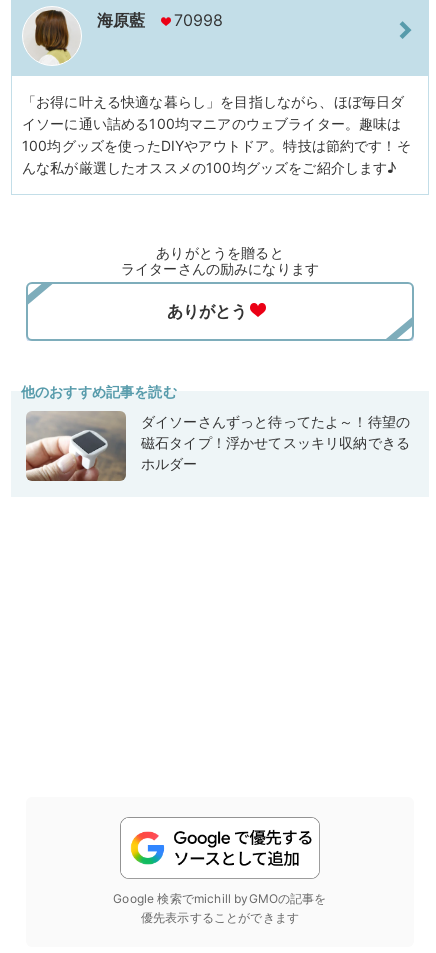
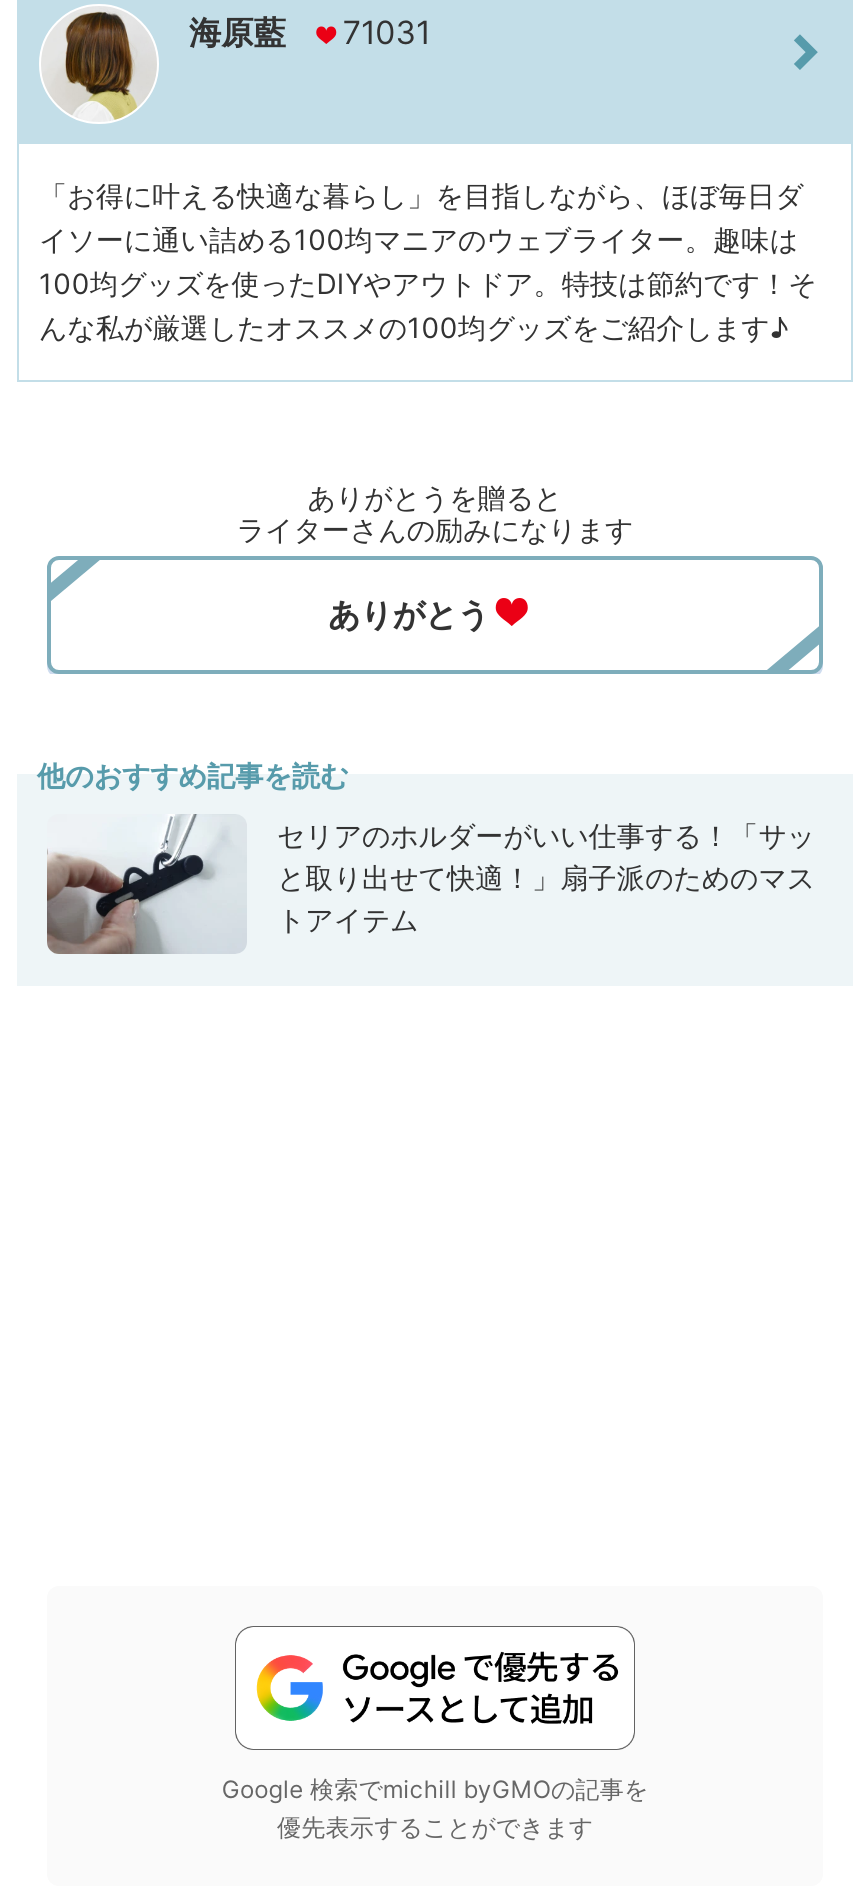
- 海原藍 70998
+ 海原藍 71031

- [image]
- ダイソーさんずっと待ってたよ～！待望の
- 磁石タイプ！浮かせてスッキリ収納できる
- ホルダー
+ [image]
+ セリアのホルダーがいい仕事する！「サッ
+ と取り出せて快適！」扇子派のためのマス
+ トアイテム
